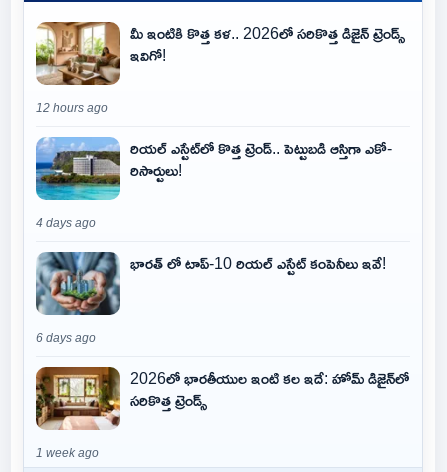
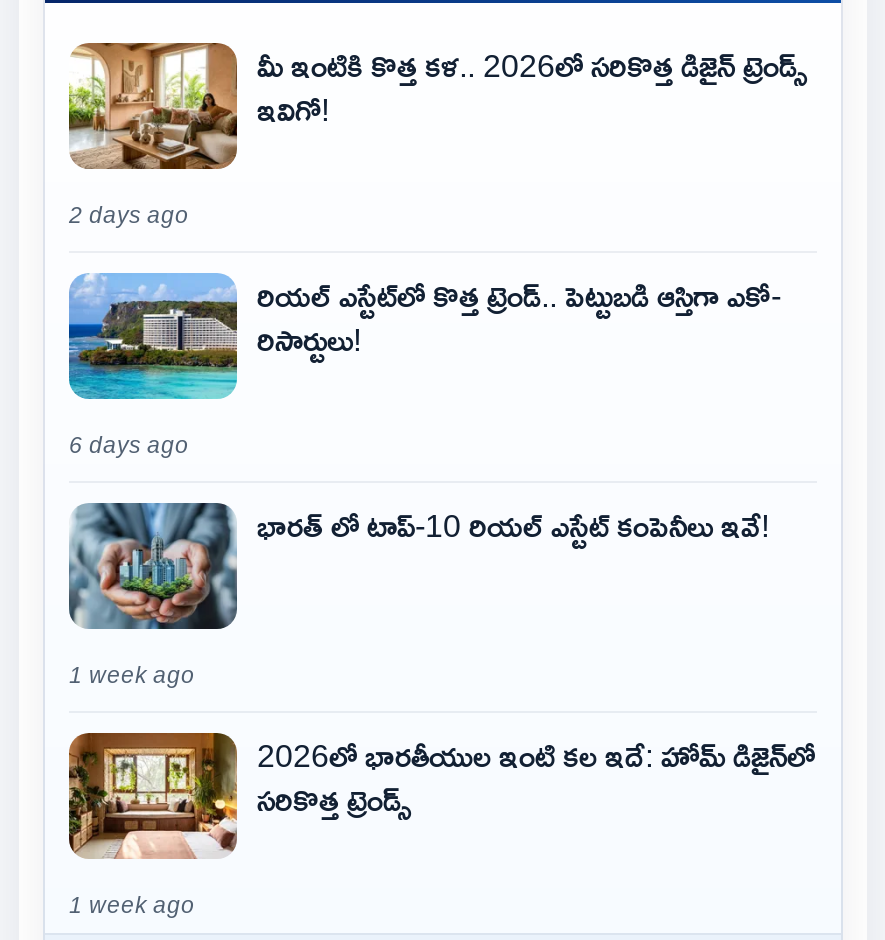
- 12 hours ago
+ 2 days ago

- 4 days ago
+ 6 days ago

- 6 days ago
+ 1 week ago
